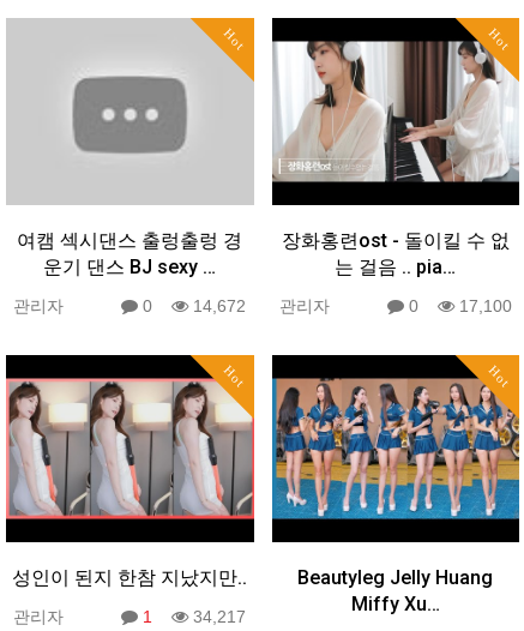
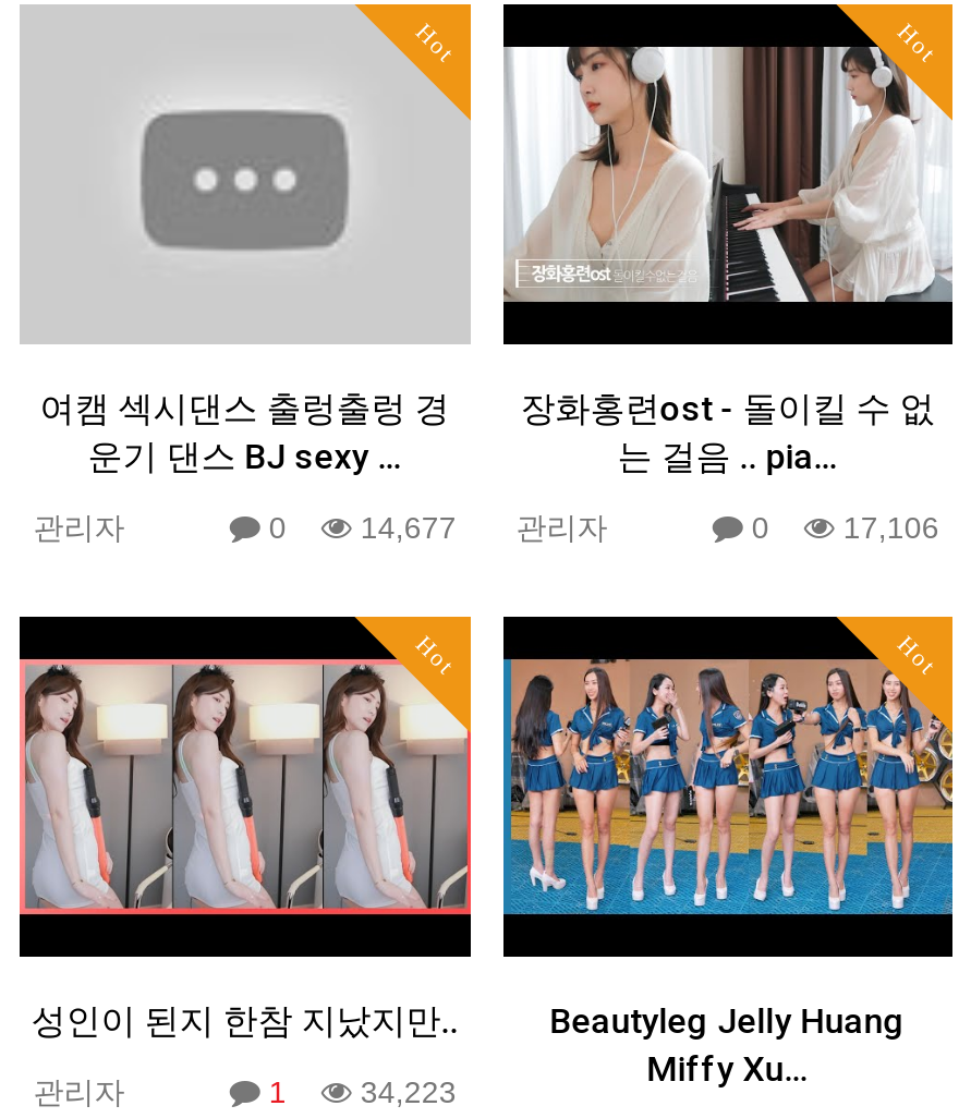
- 0 14,672 관리자
+ 0 14,677 관리자

- 0 17,100
+ 0 17,106

- 1 34,217
+ 1 34,223
